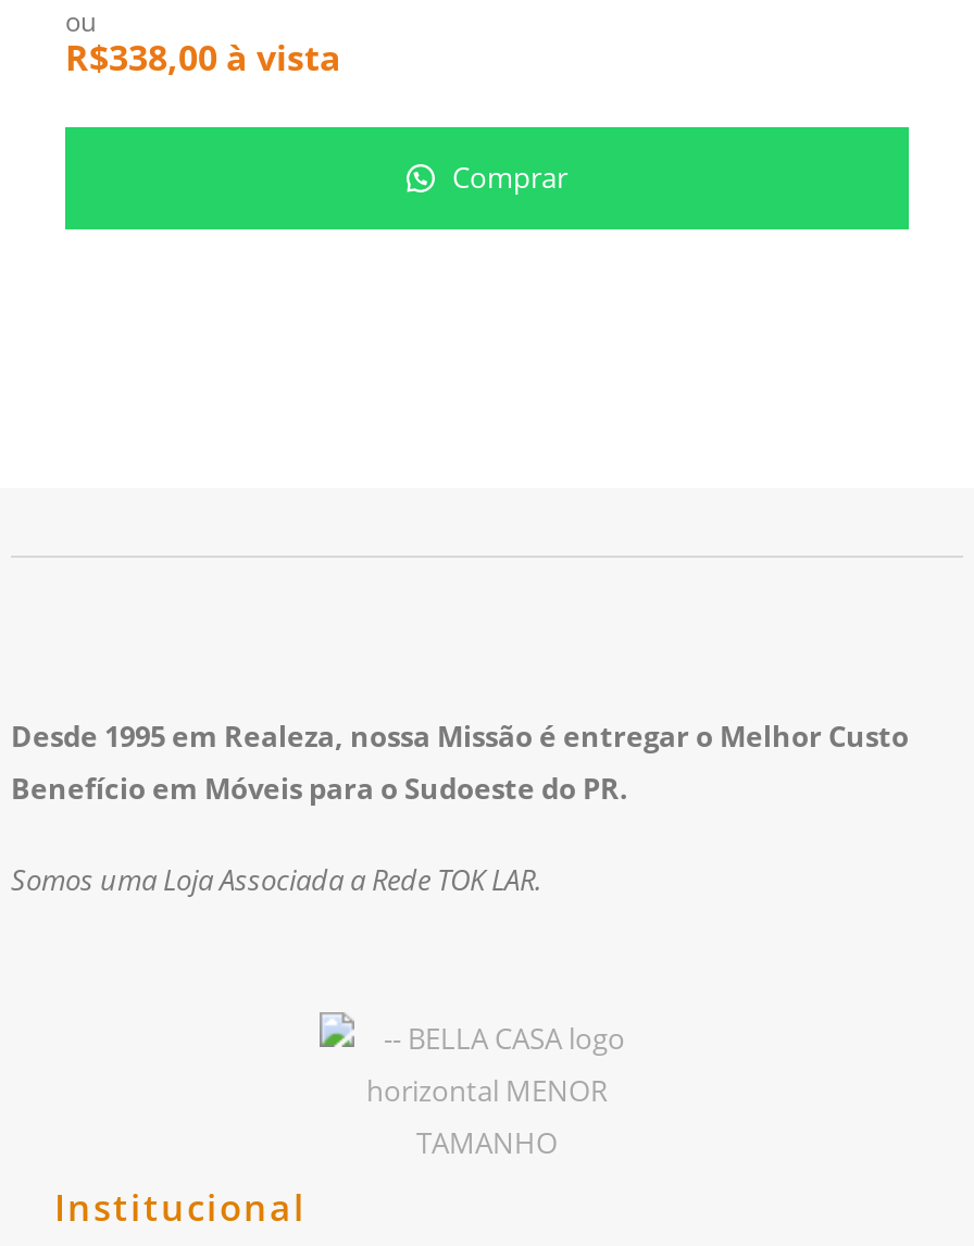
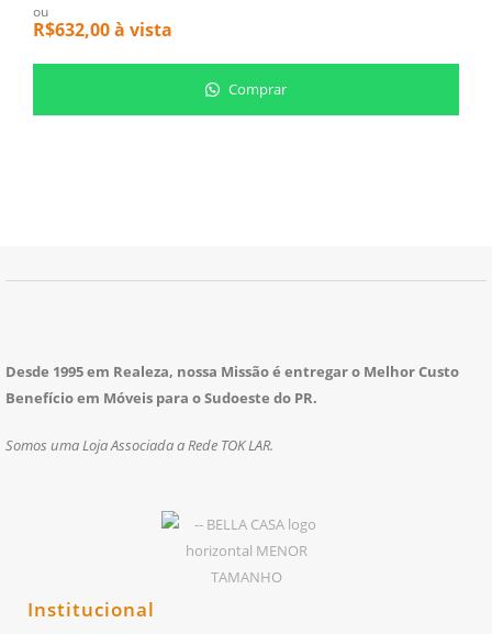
- R$338,00 à vista
+ R$632,00 à vista
